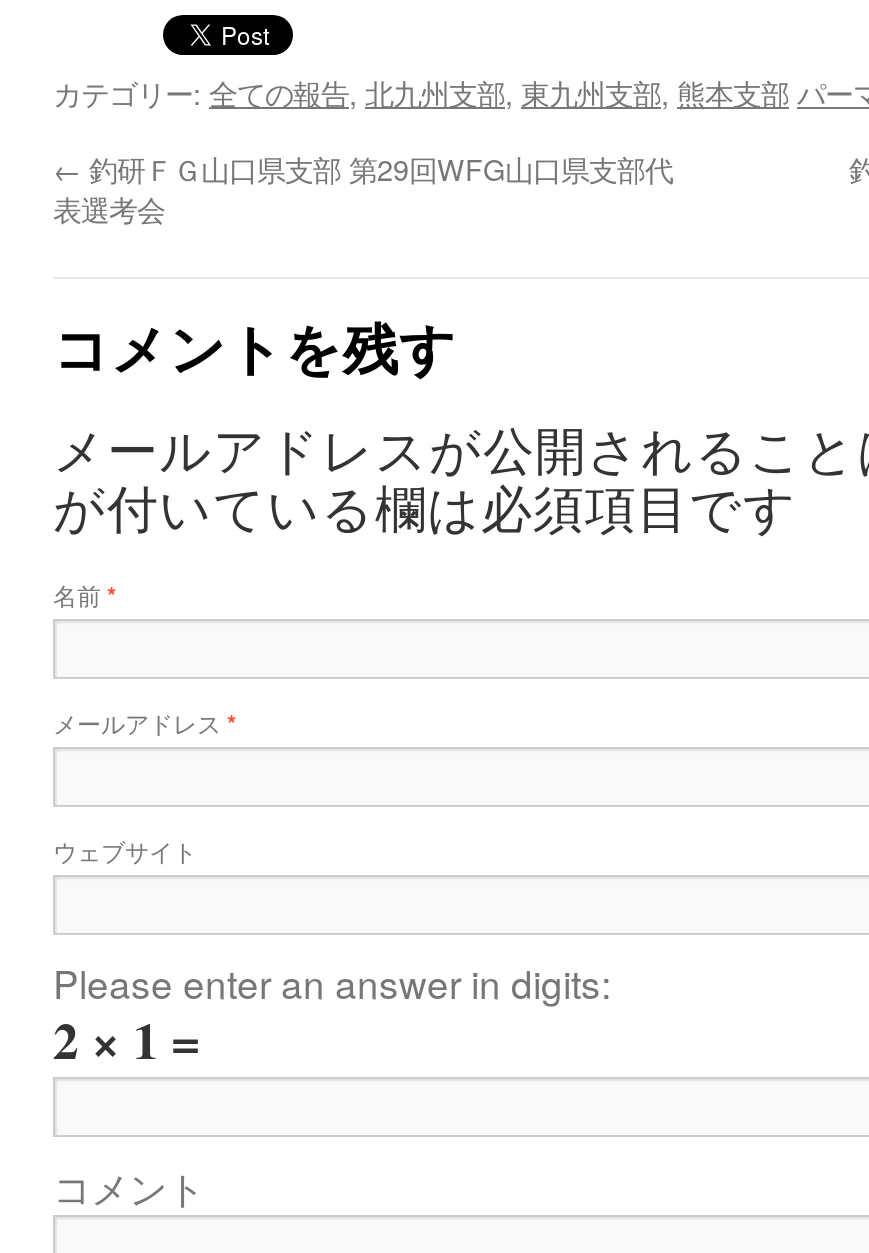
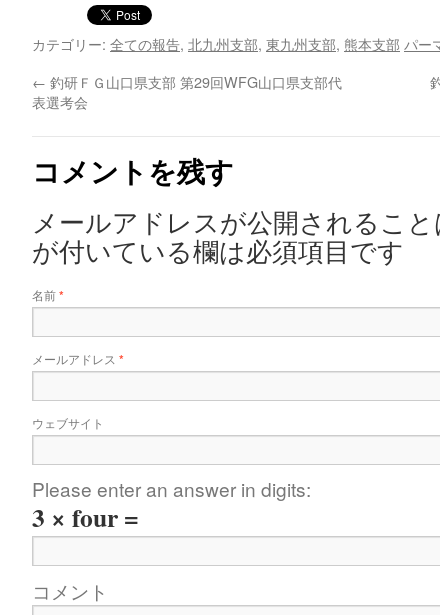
- 2 × 1 =
+ 3 × four =
